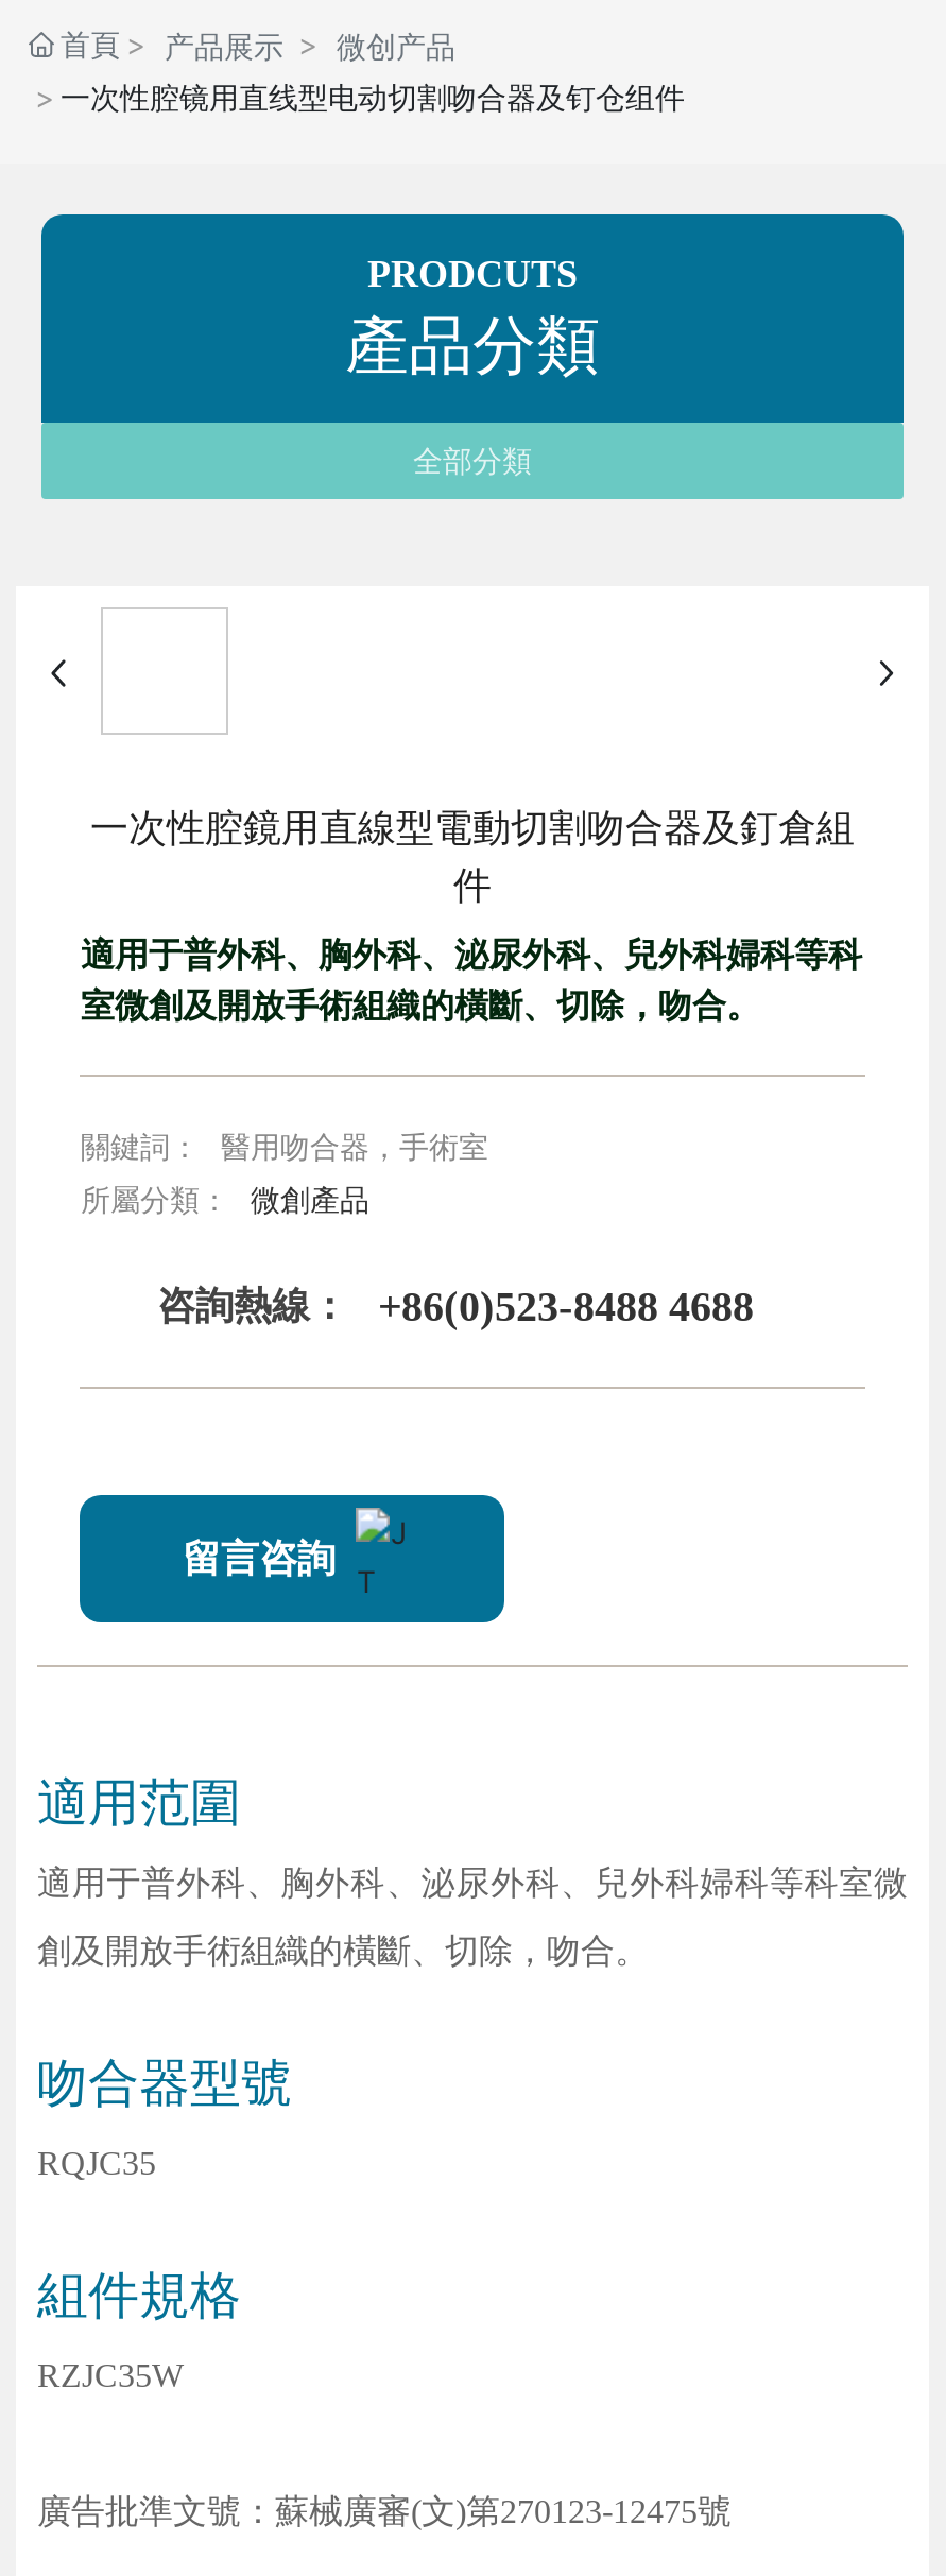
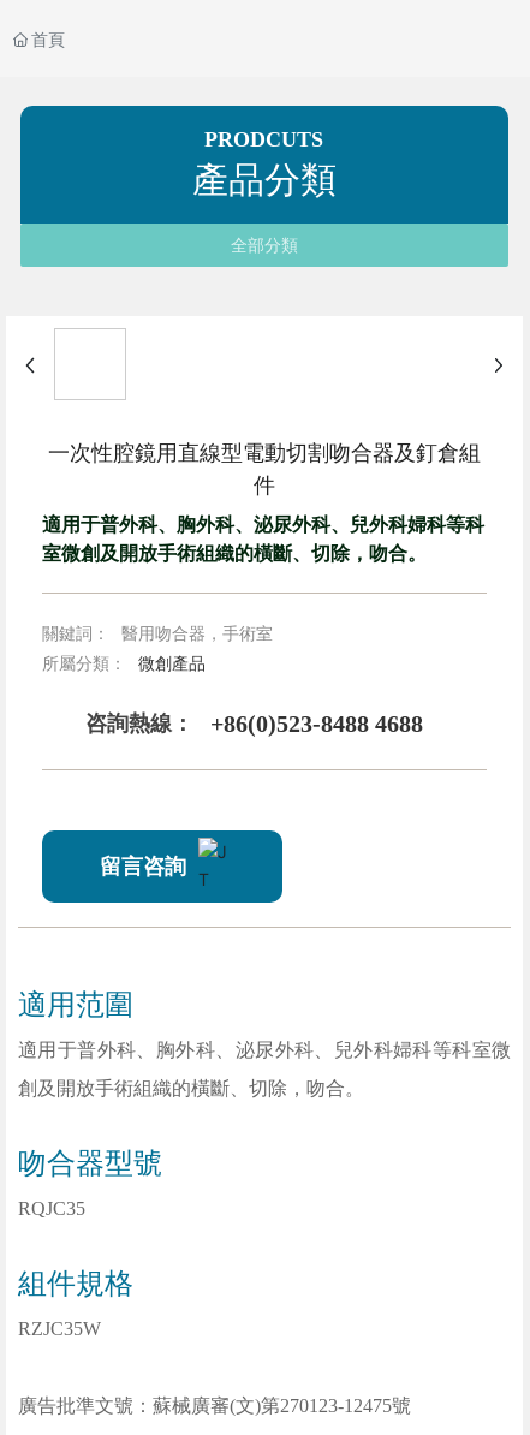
- 产品展示
- 微创产品
- 一次性腔镜用直线型电动切割吻合器及钉仓组件
